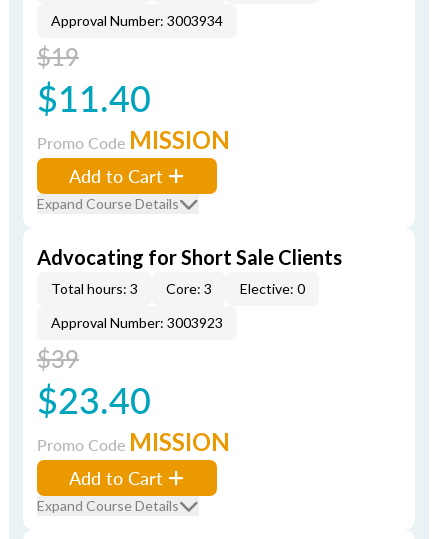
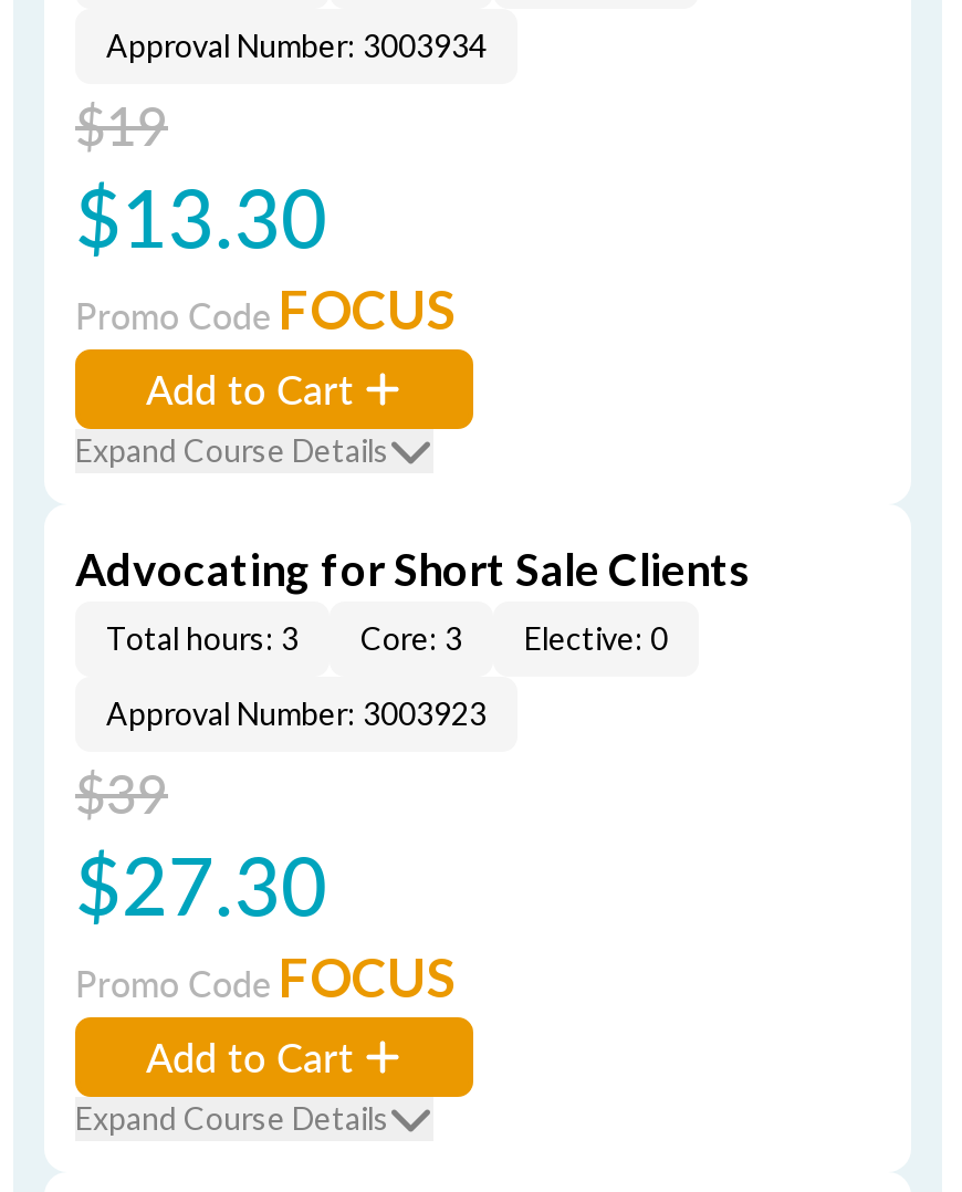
- $11.40
+ $13.30

- Promo Code MISSION
+ Promo Code FOCUS

- $23.40
+ $27.30

- Promo Code MISSION
+ Promo Code FOCUS
